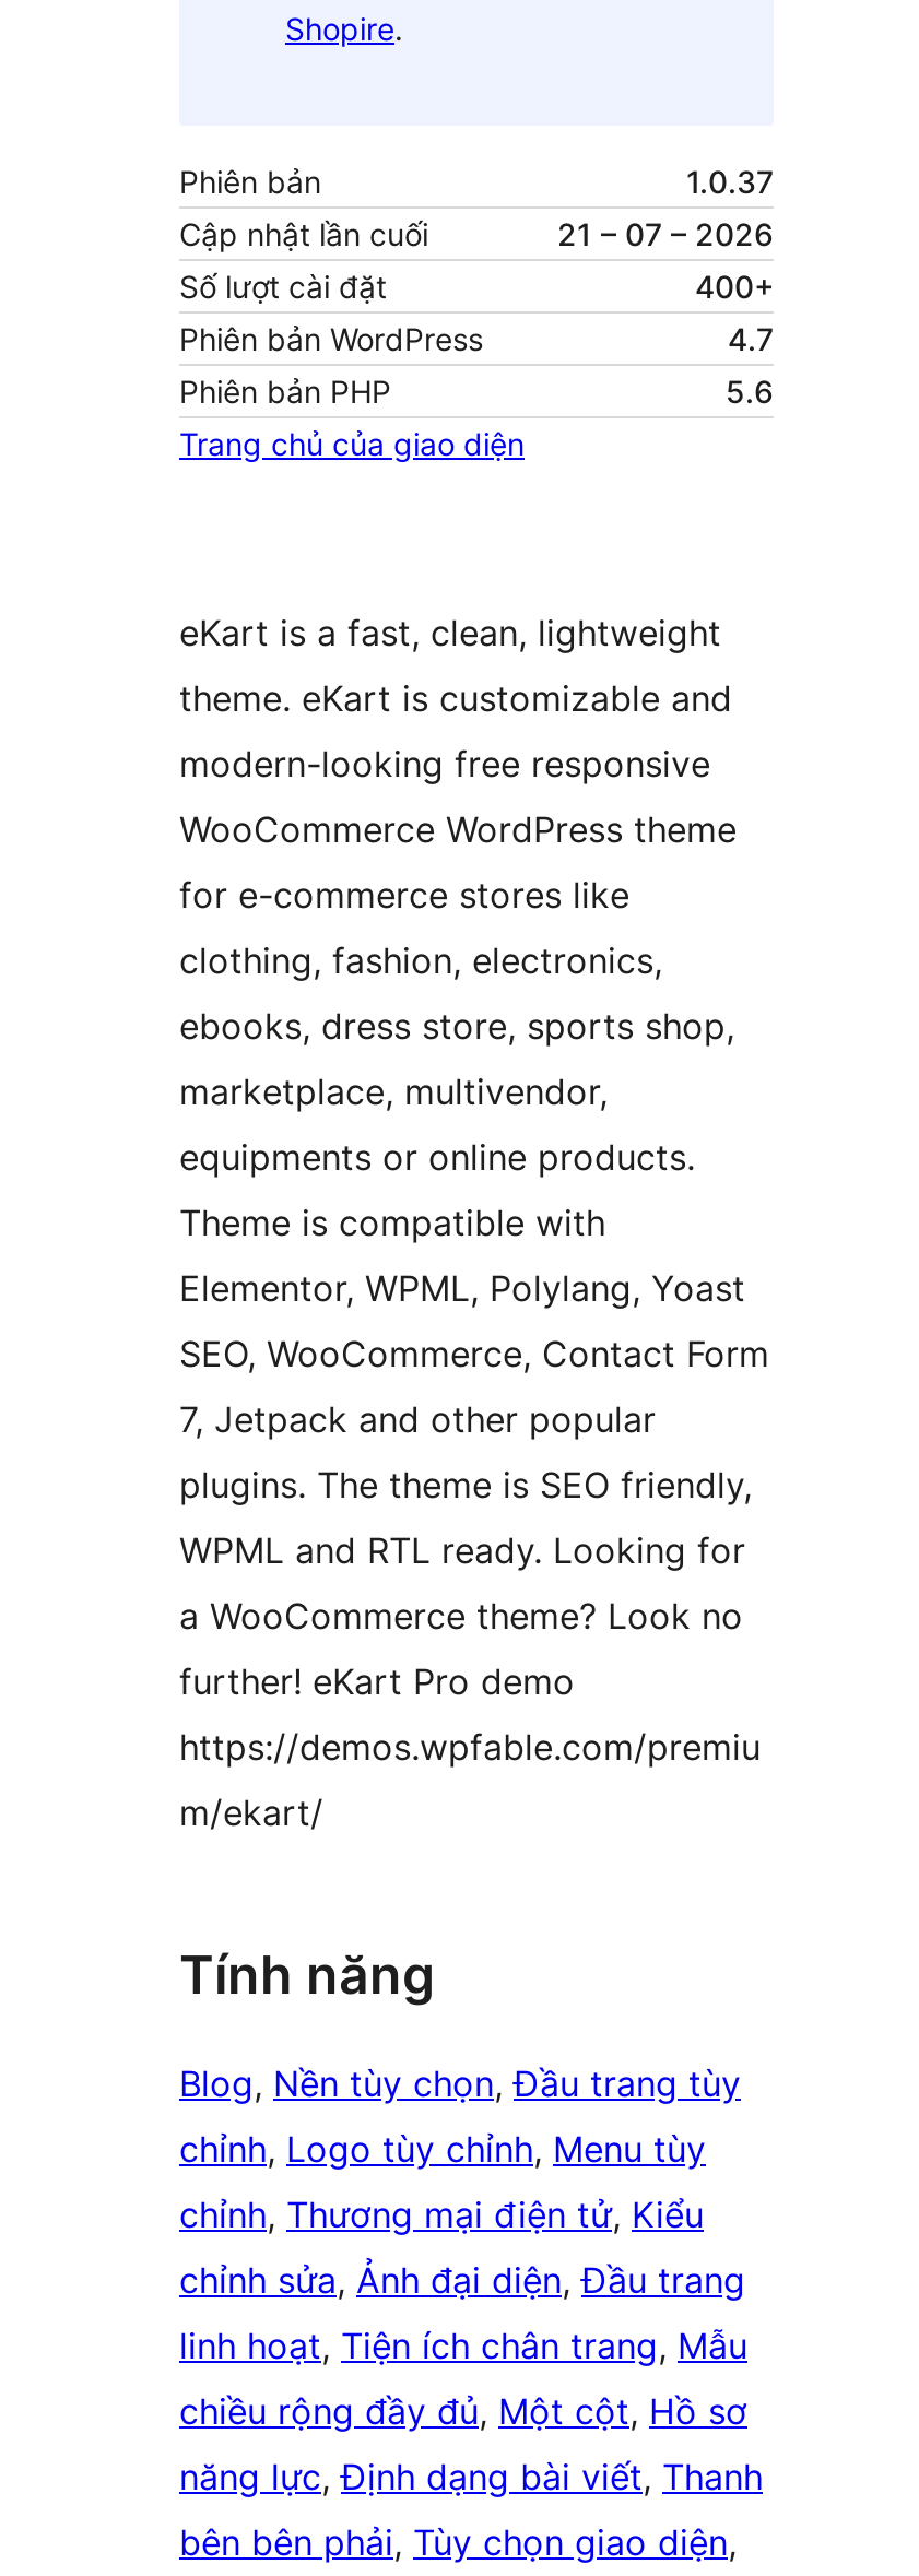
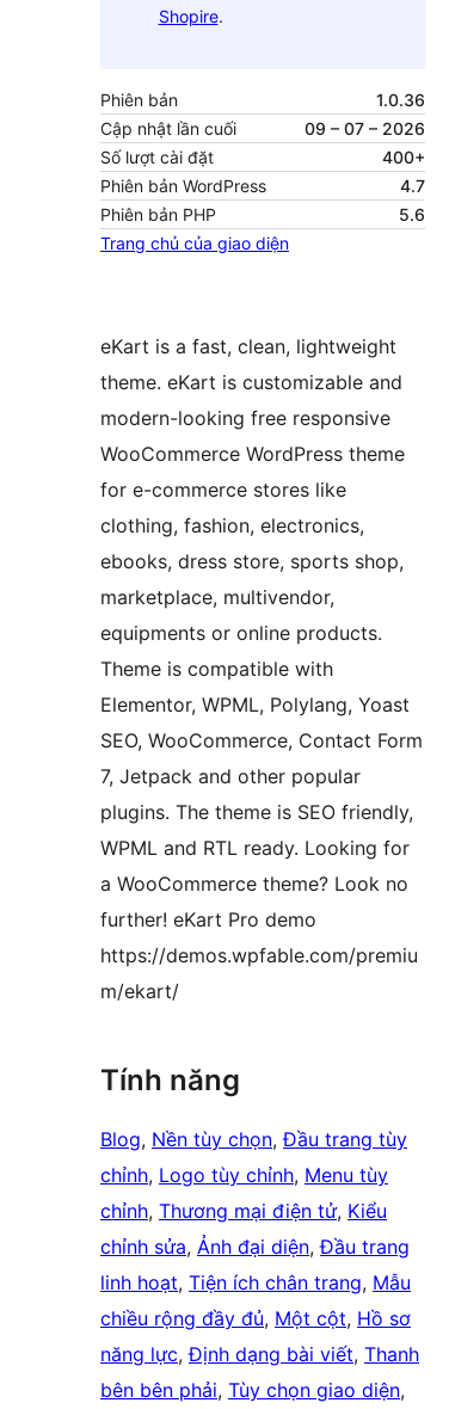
- 1.0.37
+ 1.0.36

- 21 – 07 – 2026
+ 09 – 07 – 2026
